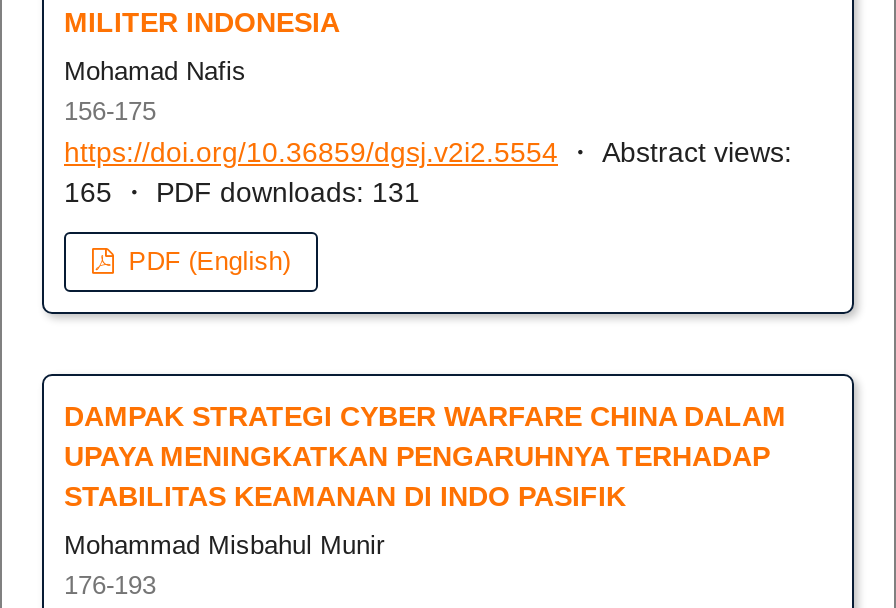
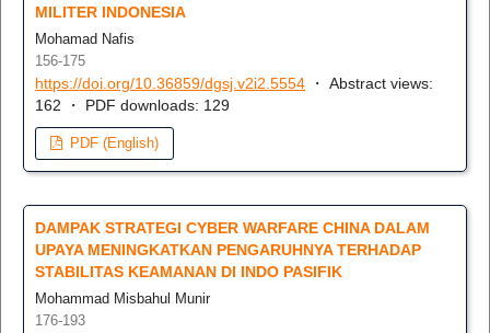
- 165 ・ PDF downloads: 131
+ 162 ・ PDF downloads: 129
